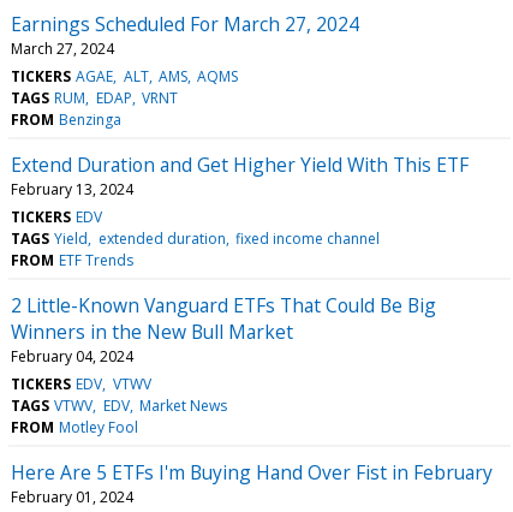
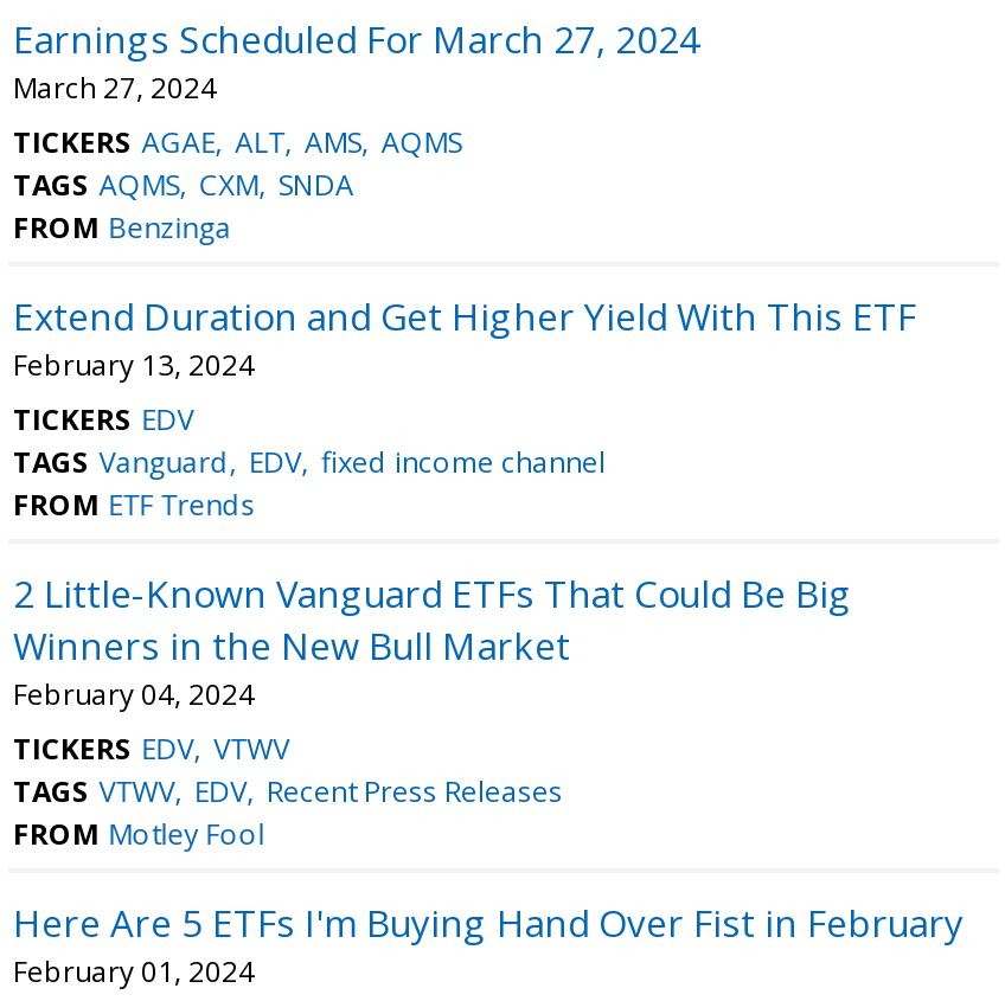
- TAGS RUM EDAP VRNT
+ TAGS AQMS CXM SNDA

- TAGS Yield extended duration fixed income channel
+ TAGS Vanguard EDV fixed income channel

- TAGS VTWV EDV Market News
+ TAGS VTWV EDV Recent Press Releases
